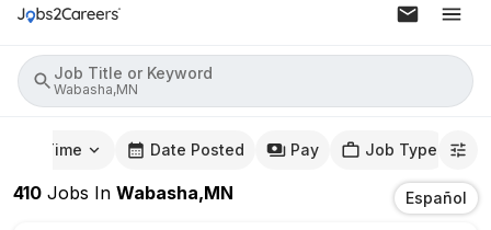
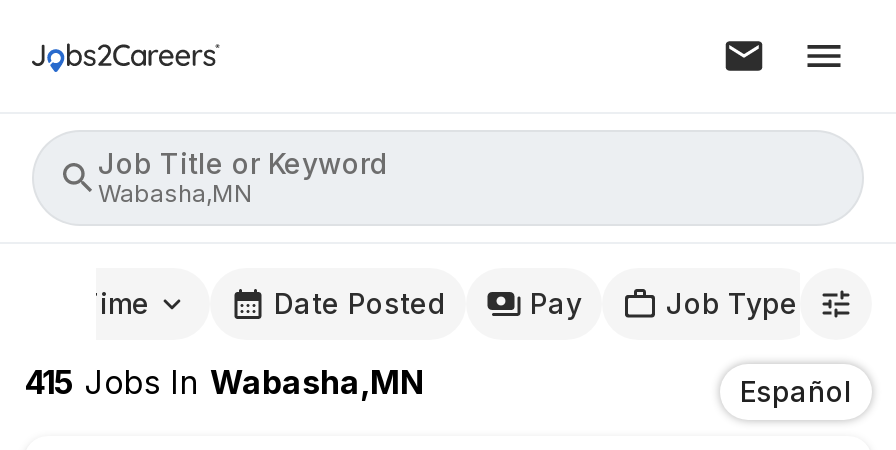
- 410 Jobs In Wabasha,MN
+ 415 Jobs In Wabasha,MN
